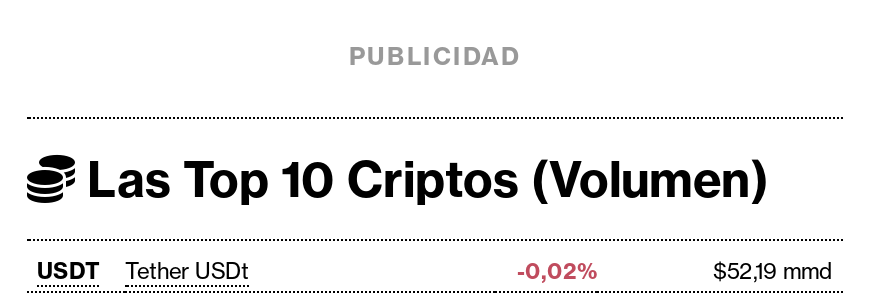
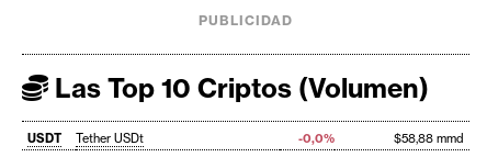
- -0,02%
+ -0,0%

- $52,19 mmd
+ $58,88 mmd
